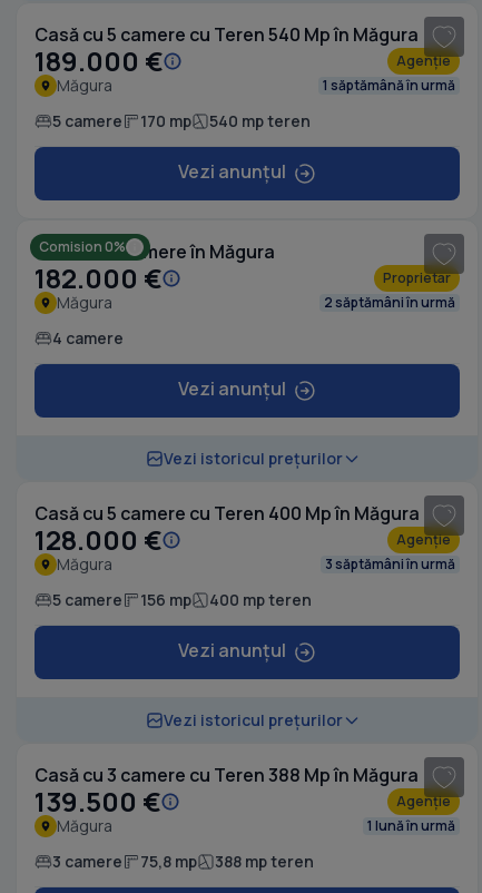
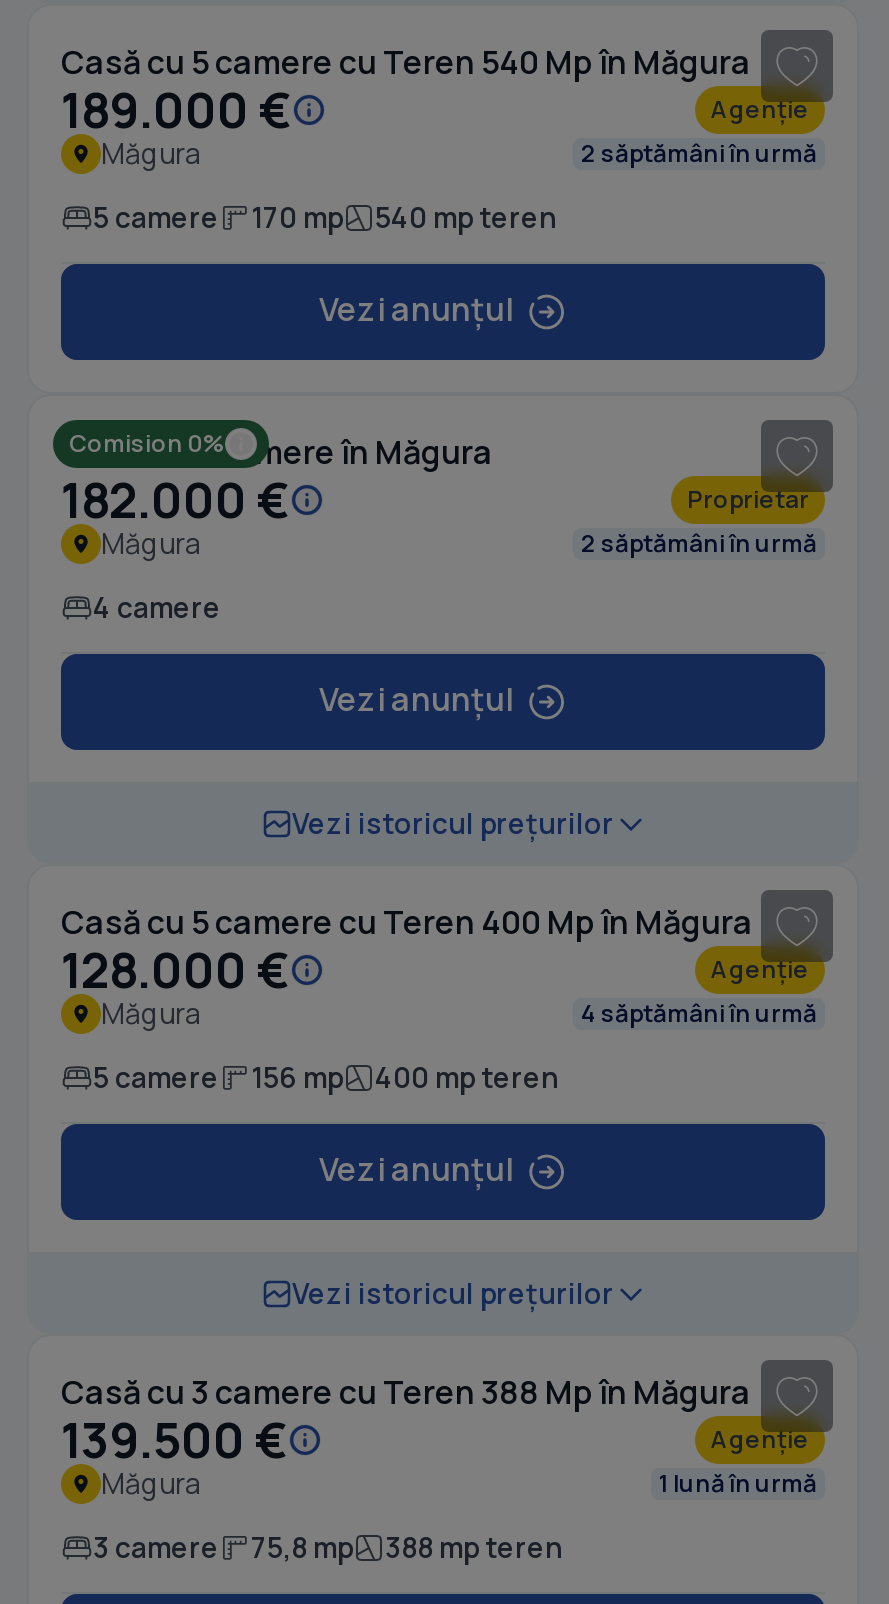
- 1 săptămână în urmă
+ 2 săptămâni în urmă

- 3 săptămâni în urmă
+ 4 săptămâni în urmă
